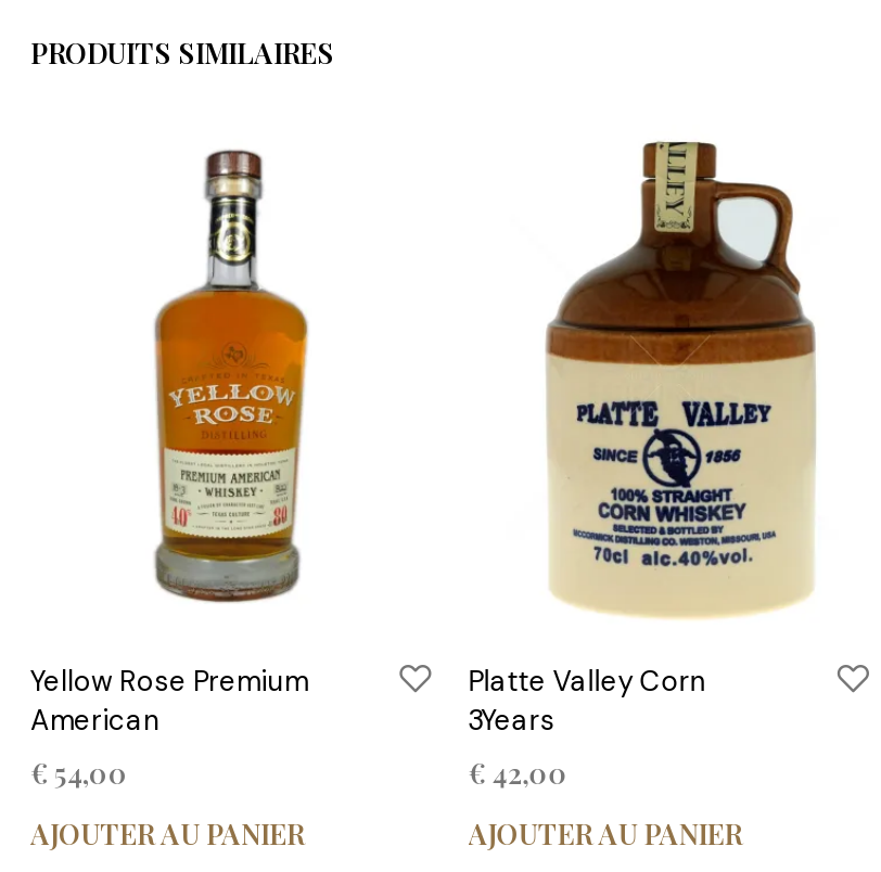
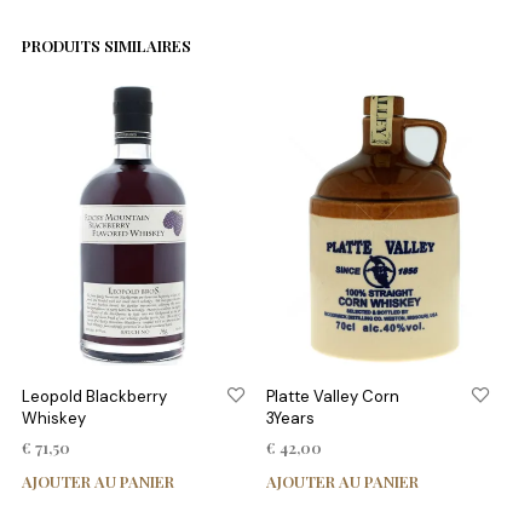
- [image]
- Yellow Rose Premium
- American
- €54,00
+ [image]
+ Leopold Blackberry
+ Whiskey
+ €71,50
